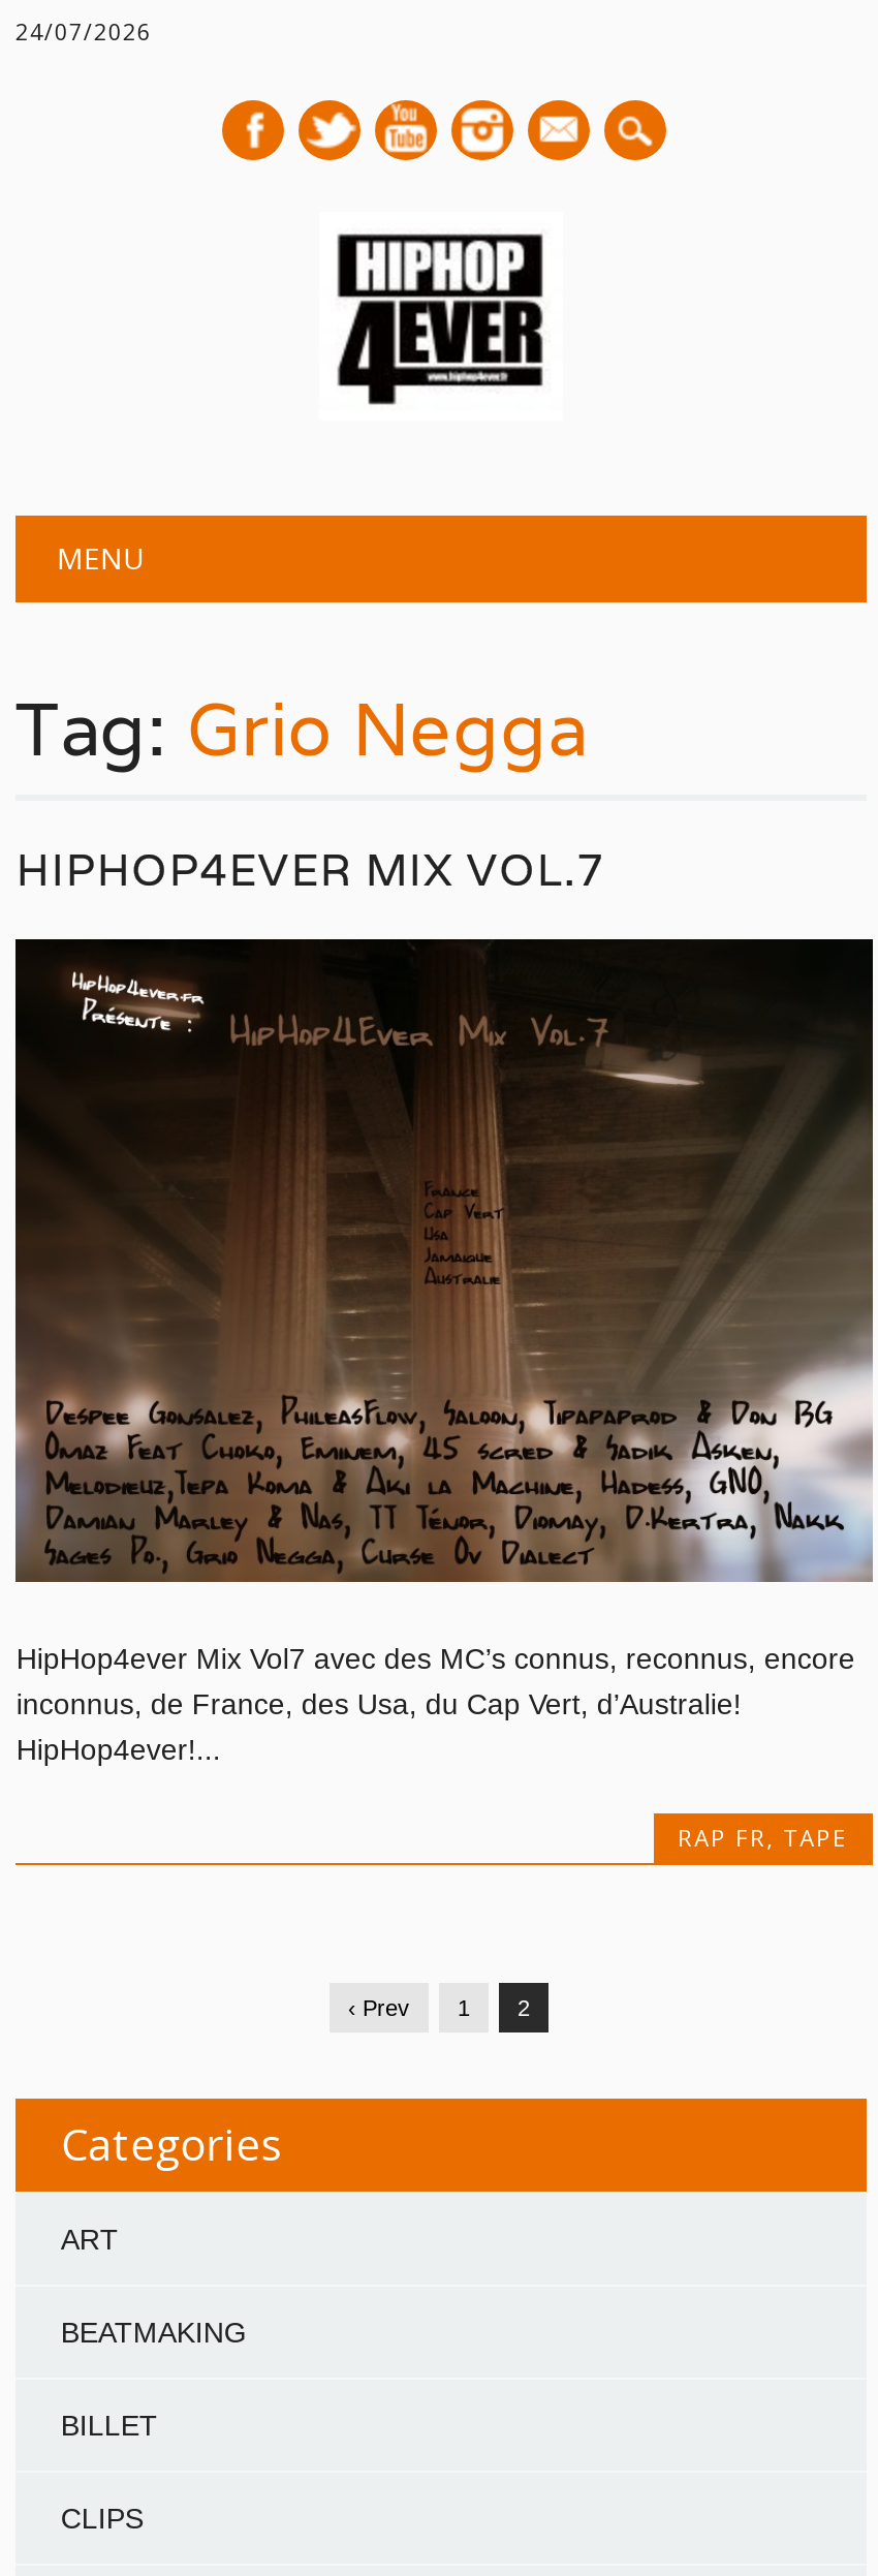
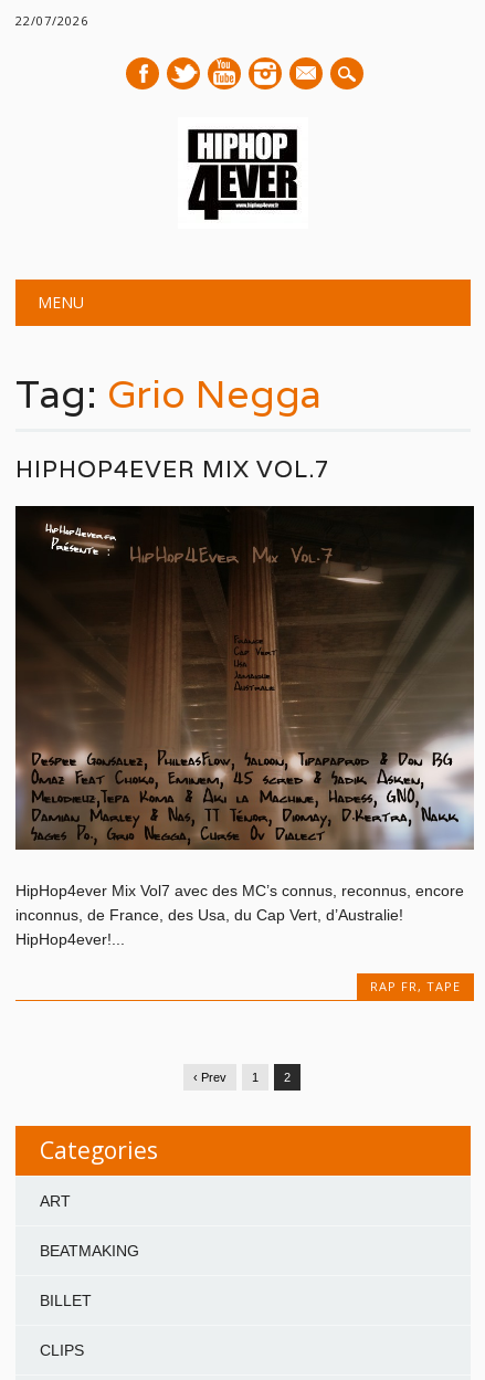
- 24/07/2026
+ 22/07/2026
